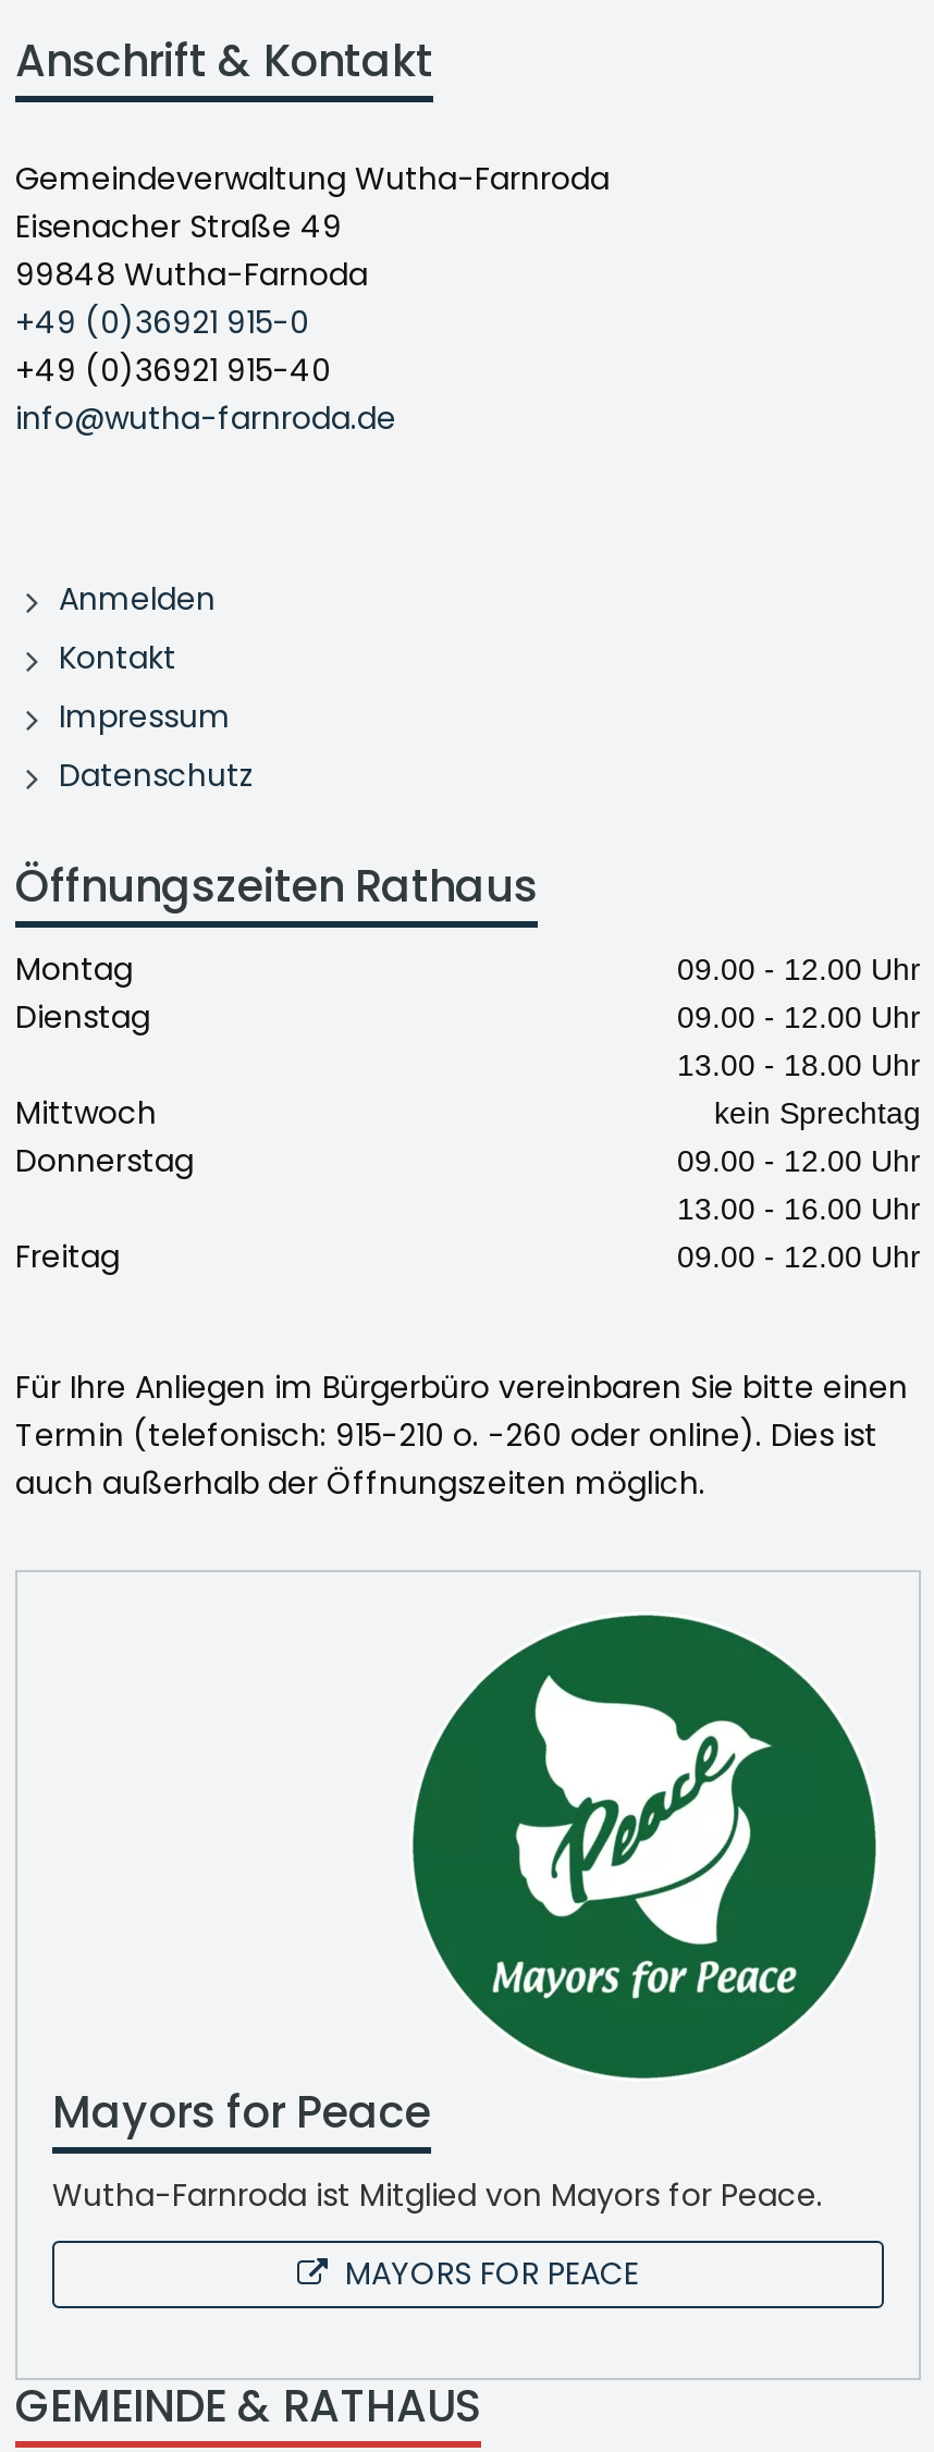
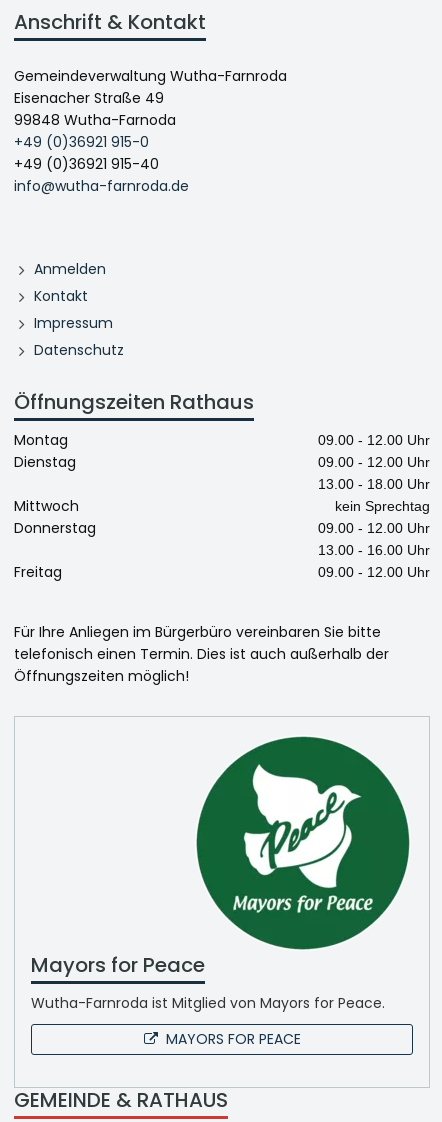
- Für Ihre Anliegen im Bürgerbüro vereinbaren Sie bitte einen
- Termin (telefonisch: 915-210 o. -260 oder online). Dies ist
- auch außerhalb der Öffnungszeiten möglich.
+ Für Ihre Anliegen im Bürgerbüro vereinbaren Sie bitte
+ telefonisch einen Termin. Dies ist auch außerhalb der
+ Öffnungszeiten möglich!
